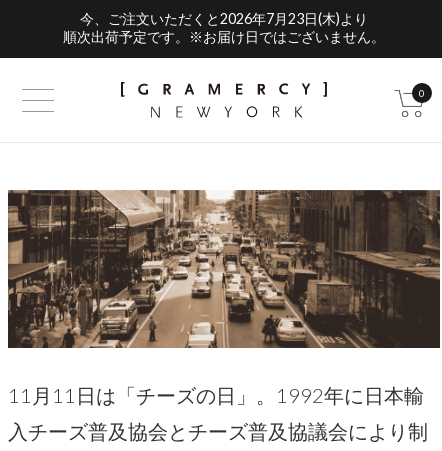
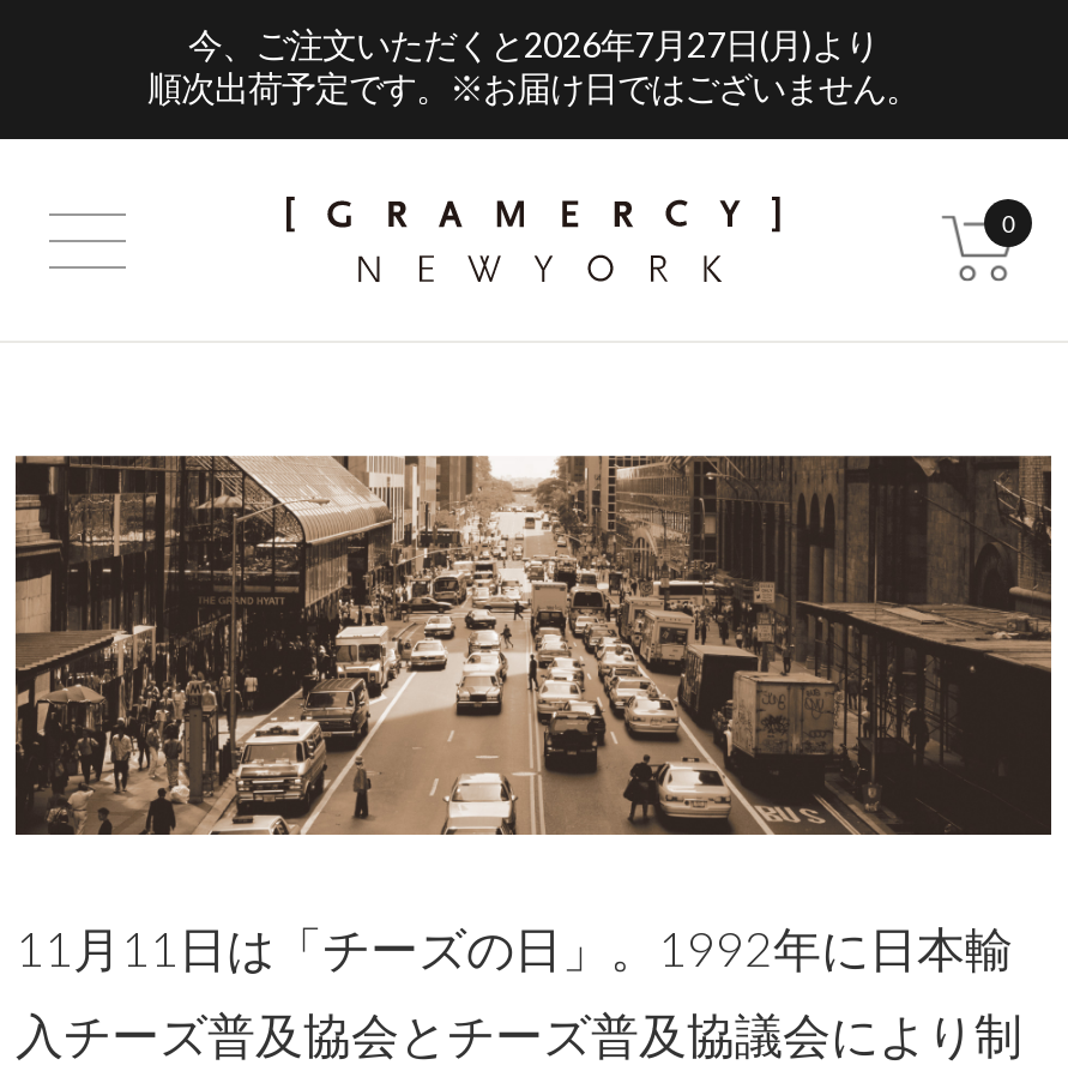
- 今、ご注文いただくと2026年7月23日(木)より
+ 今、ご注文いただくと2026年7月27日(月)より
